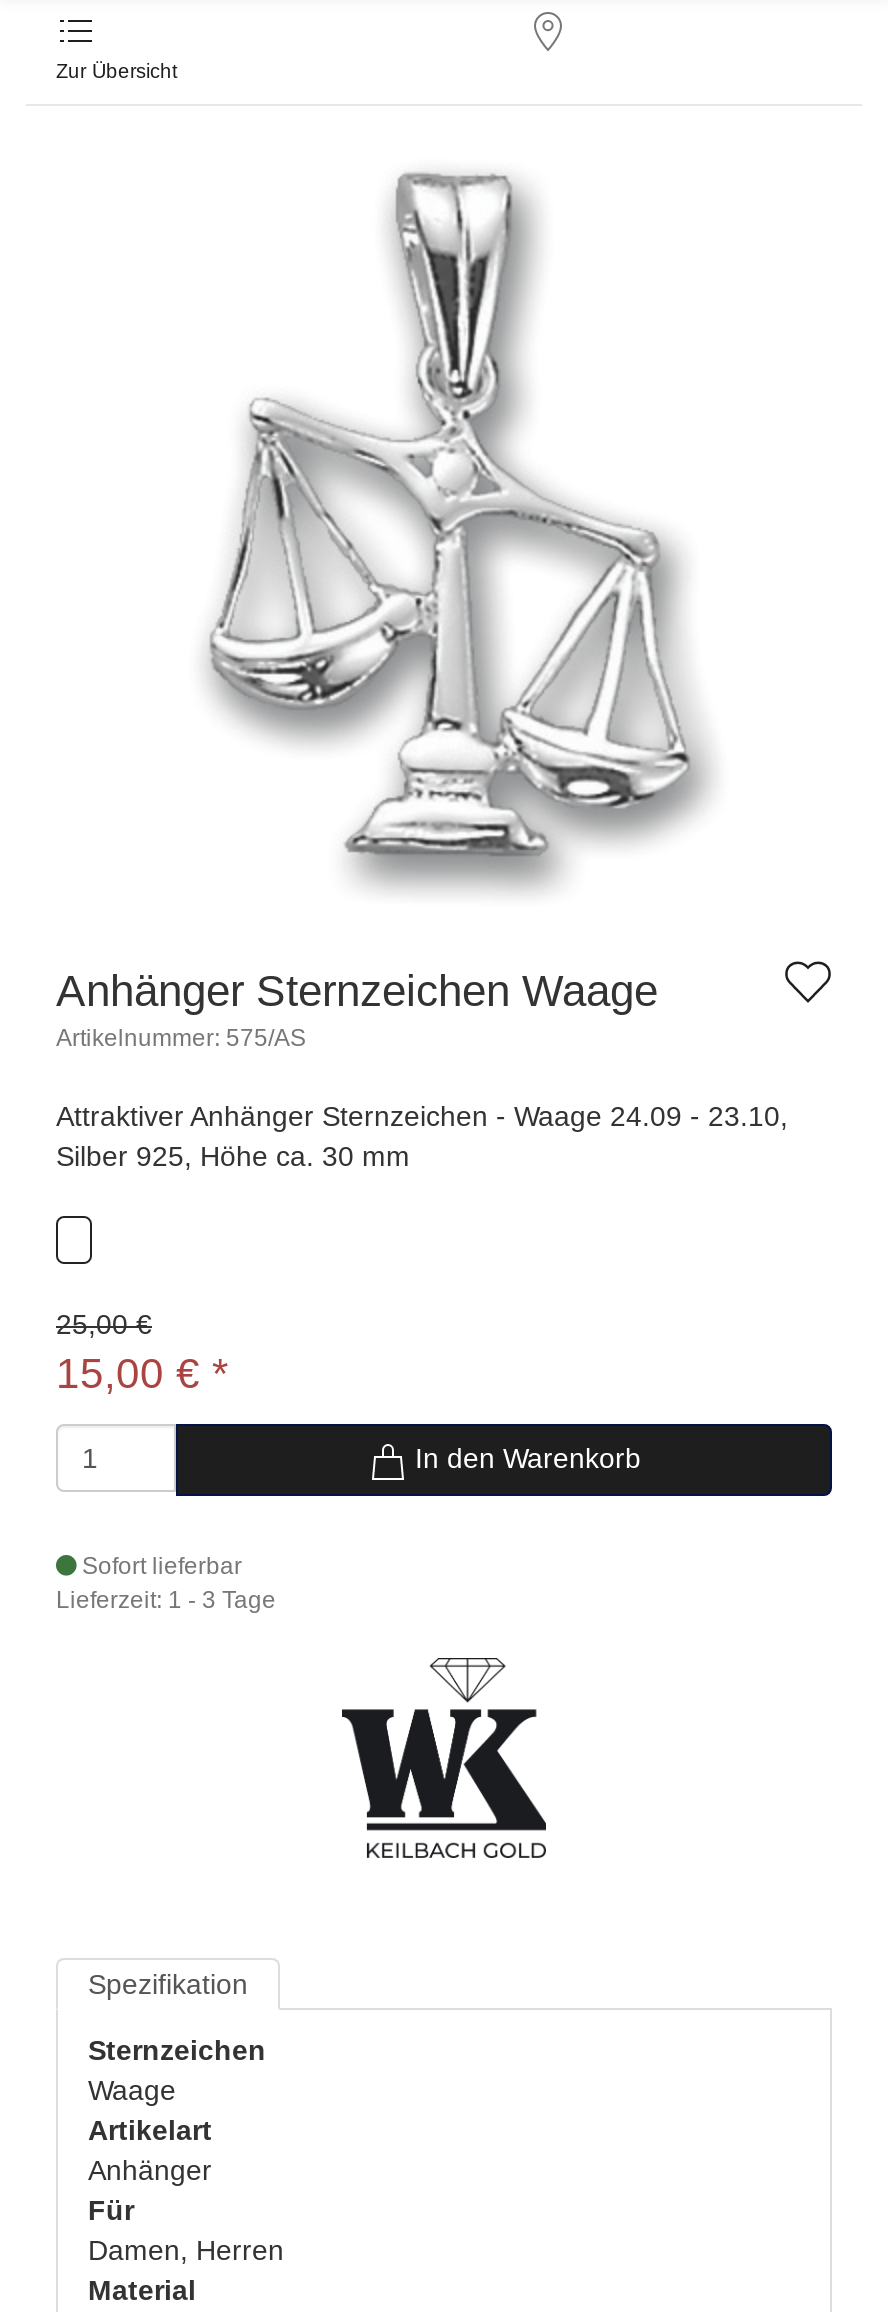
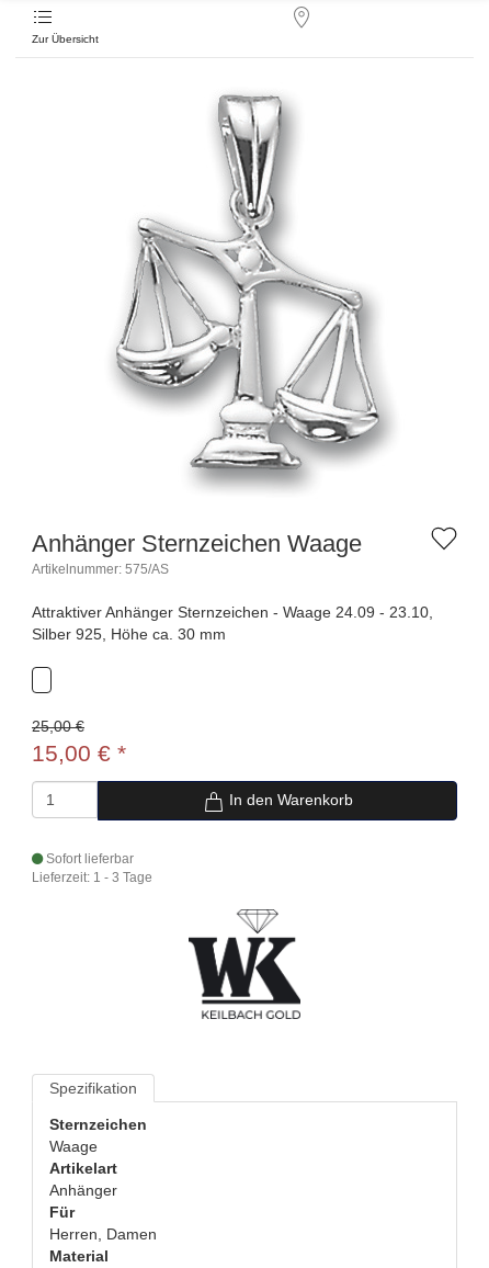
- Damen, Herren
+ Herren, Damen
